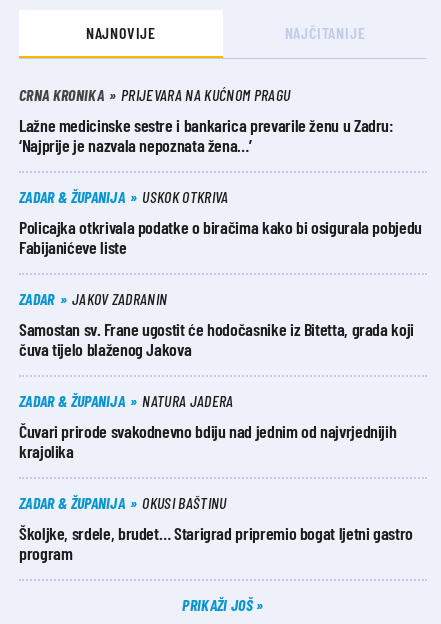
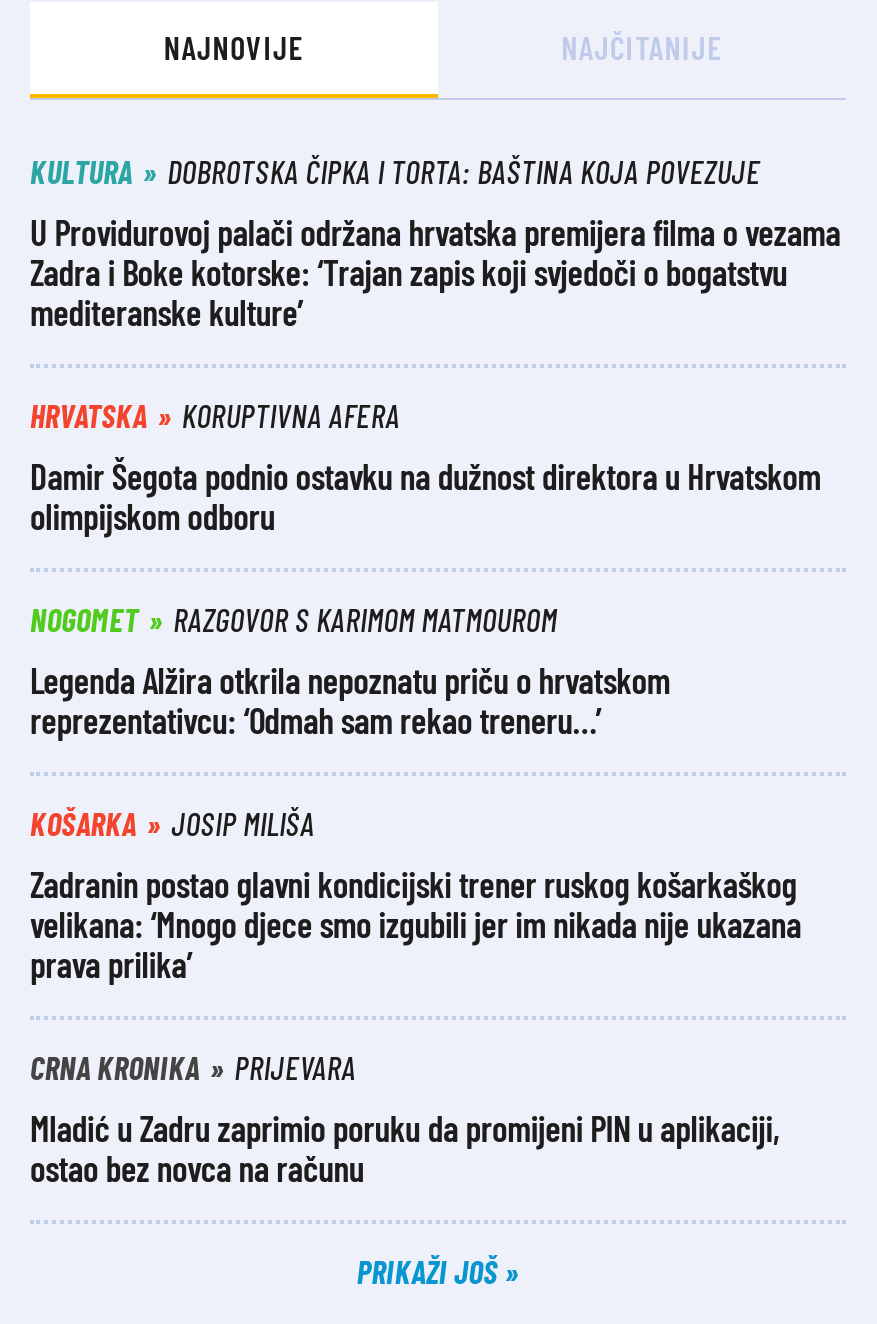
+ KULTURA
+ DOBROTSKA ČIPKA I TORTA: BAŠTINA KOJA POVEZUJE
+ U Providurovoj palači održana hrvatska premijera filma o vezama
+ Zadra i Boke kotorske: ‘Trajan zapis koji svjedoči o bogatstvu
+ mediteranske kulture’
+ HRVATSKA
+ KORUPTIVNA AFERA
+ Damir Šegota podnio ostavku na dužnost direktora u Hrvatskom
+ olimpijskom odboru
+ NOGOMET
+ RAZGOVOR S KARIMOM MATMOUROM
+ Legenda Alžira otkrila nepoznatu priču o hrvatskom
+ reprezentativcu: ‘Odmah sam rekao treneru…’
+ KOŠARKA
+ JOSIP MILIŠA
+ Zadranin postao glavni kondicijski trener ruskog košarkaškog
+ velikana: ‘Mnogo djece smo izgubili jer im nikada nije ukazana
+ prava prilika’

- PRIJEVARA NA KUĆNOM PRAGU
- Lažne medicinske sestre i bankarica prevarile ženu u Zadru:
- ‘Najprije je nazvala nepoznata žena…’
- ZADAR & ŽUPANIJA
- USKOK OTKRIVA
- Policajka otkrivala podatke o biračima kako bi osigurala pobjedu
- Fabijanićeve liste
- ZADAR
- JAKOV ZADRANIN
- Samostan sv. Frane ugostit će hodočasnike iz Bitetta, grada koji
- čuva tijelo blaženog Jakova
- ZADAR & ŽUPANIJA
- NATURA JADERA
- Čuvari prirode svakodnevno bdiju nad jednim od najvrjednijih
- krajolika
- ZADAR & ŽUPANIJA
- OKUSI BAŠTINU
- Školjke, srdele, brudet… Starigrad pripremio bogat ljetni gastro
- program
+ PRIJEVARA
+ Mladić u Zadru zaprimio poruku da promijeni PIN u aplikaciji,
+ ostao bez novca na računu

moved down: CRNA KRONIKA
